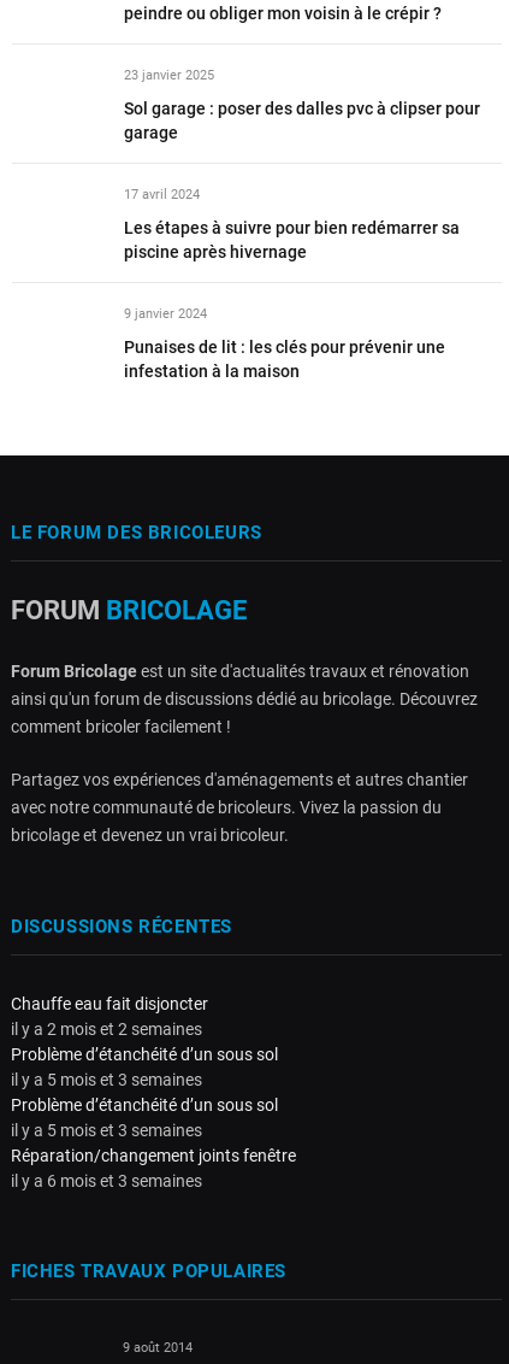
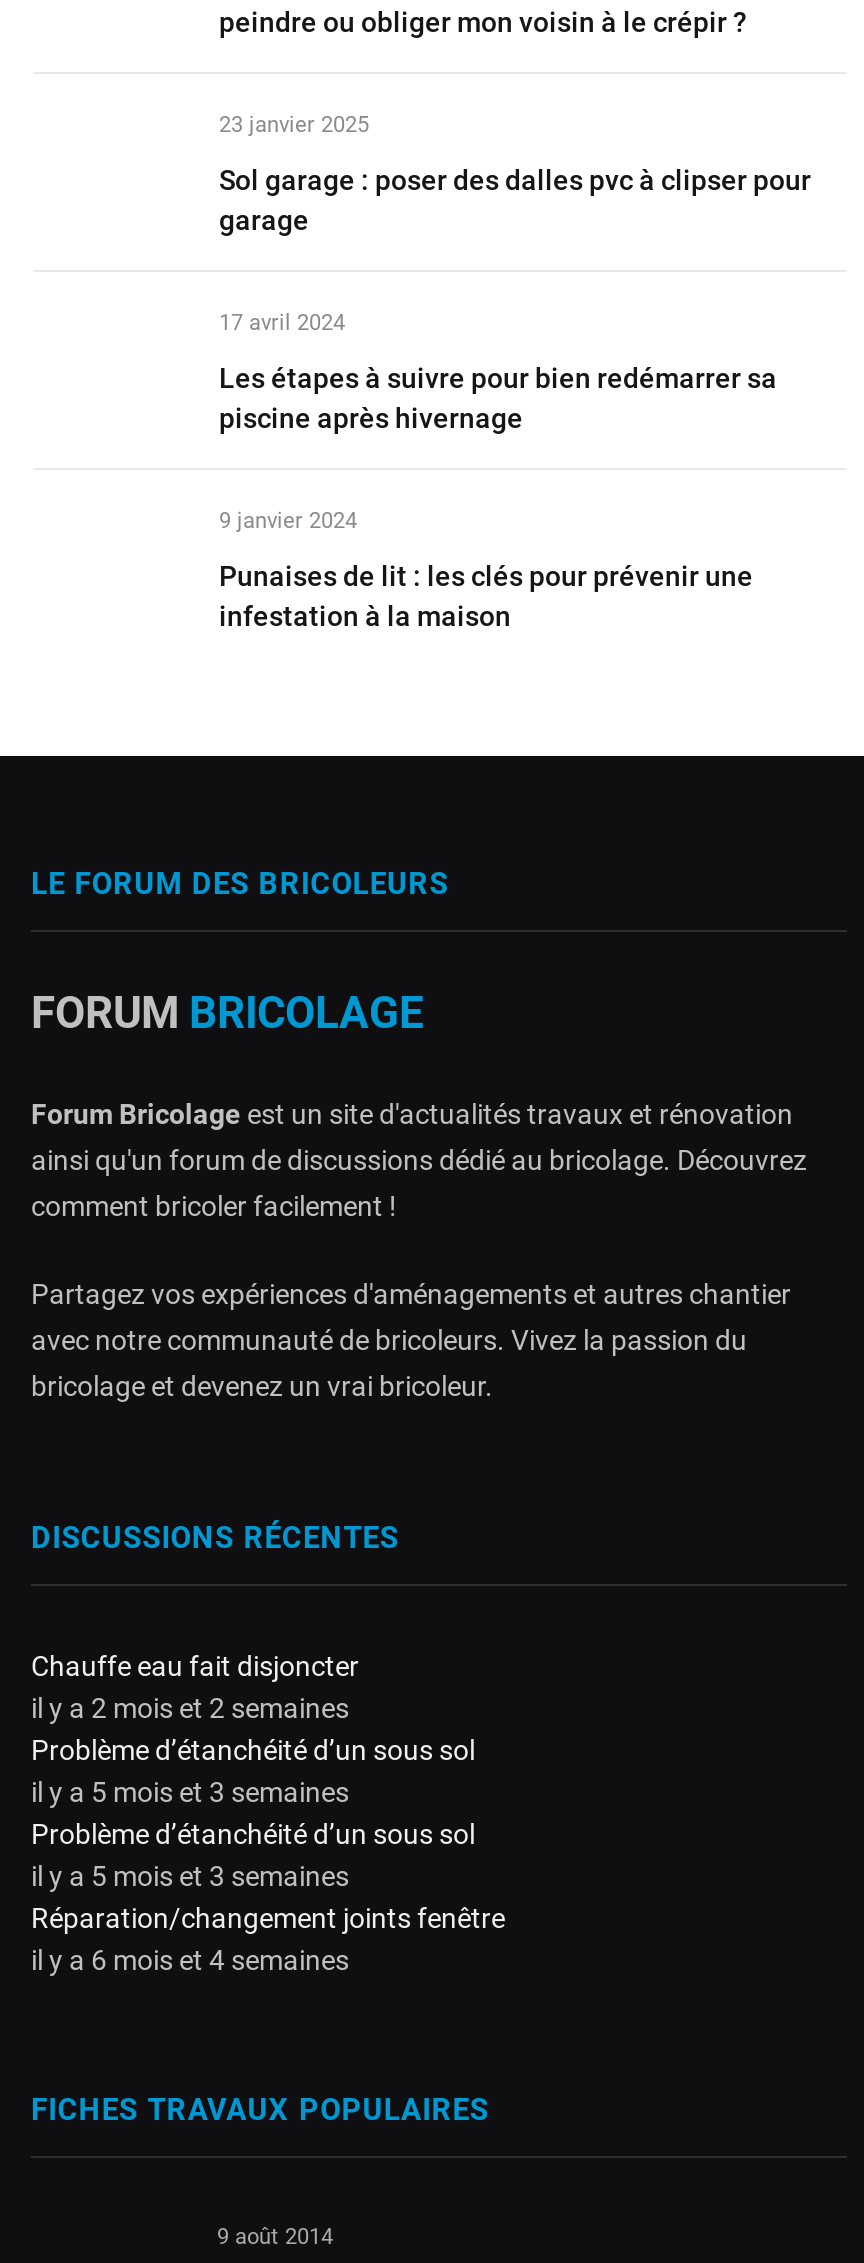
- il y a 6 mois et 3 semaines
+ il y a 6 mois et 4 semaines
